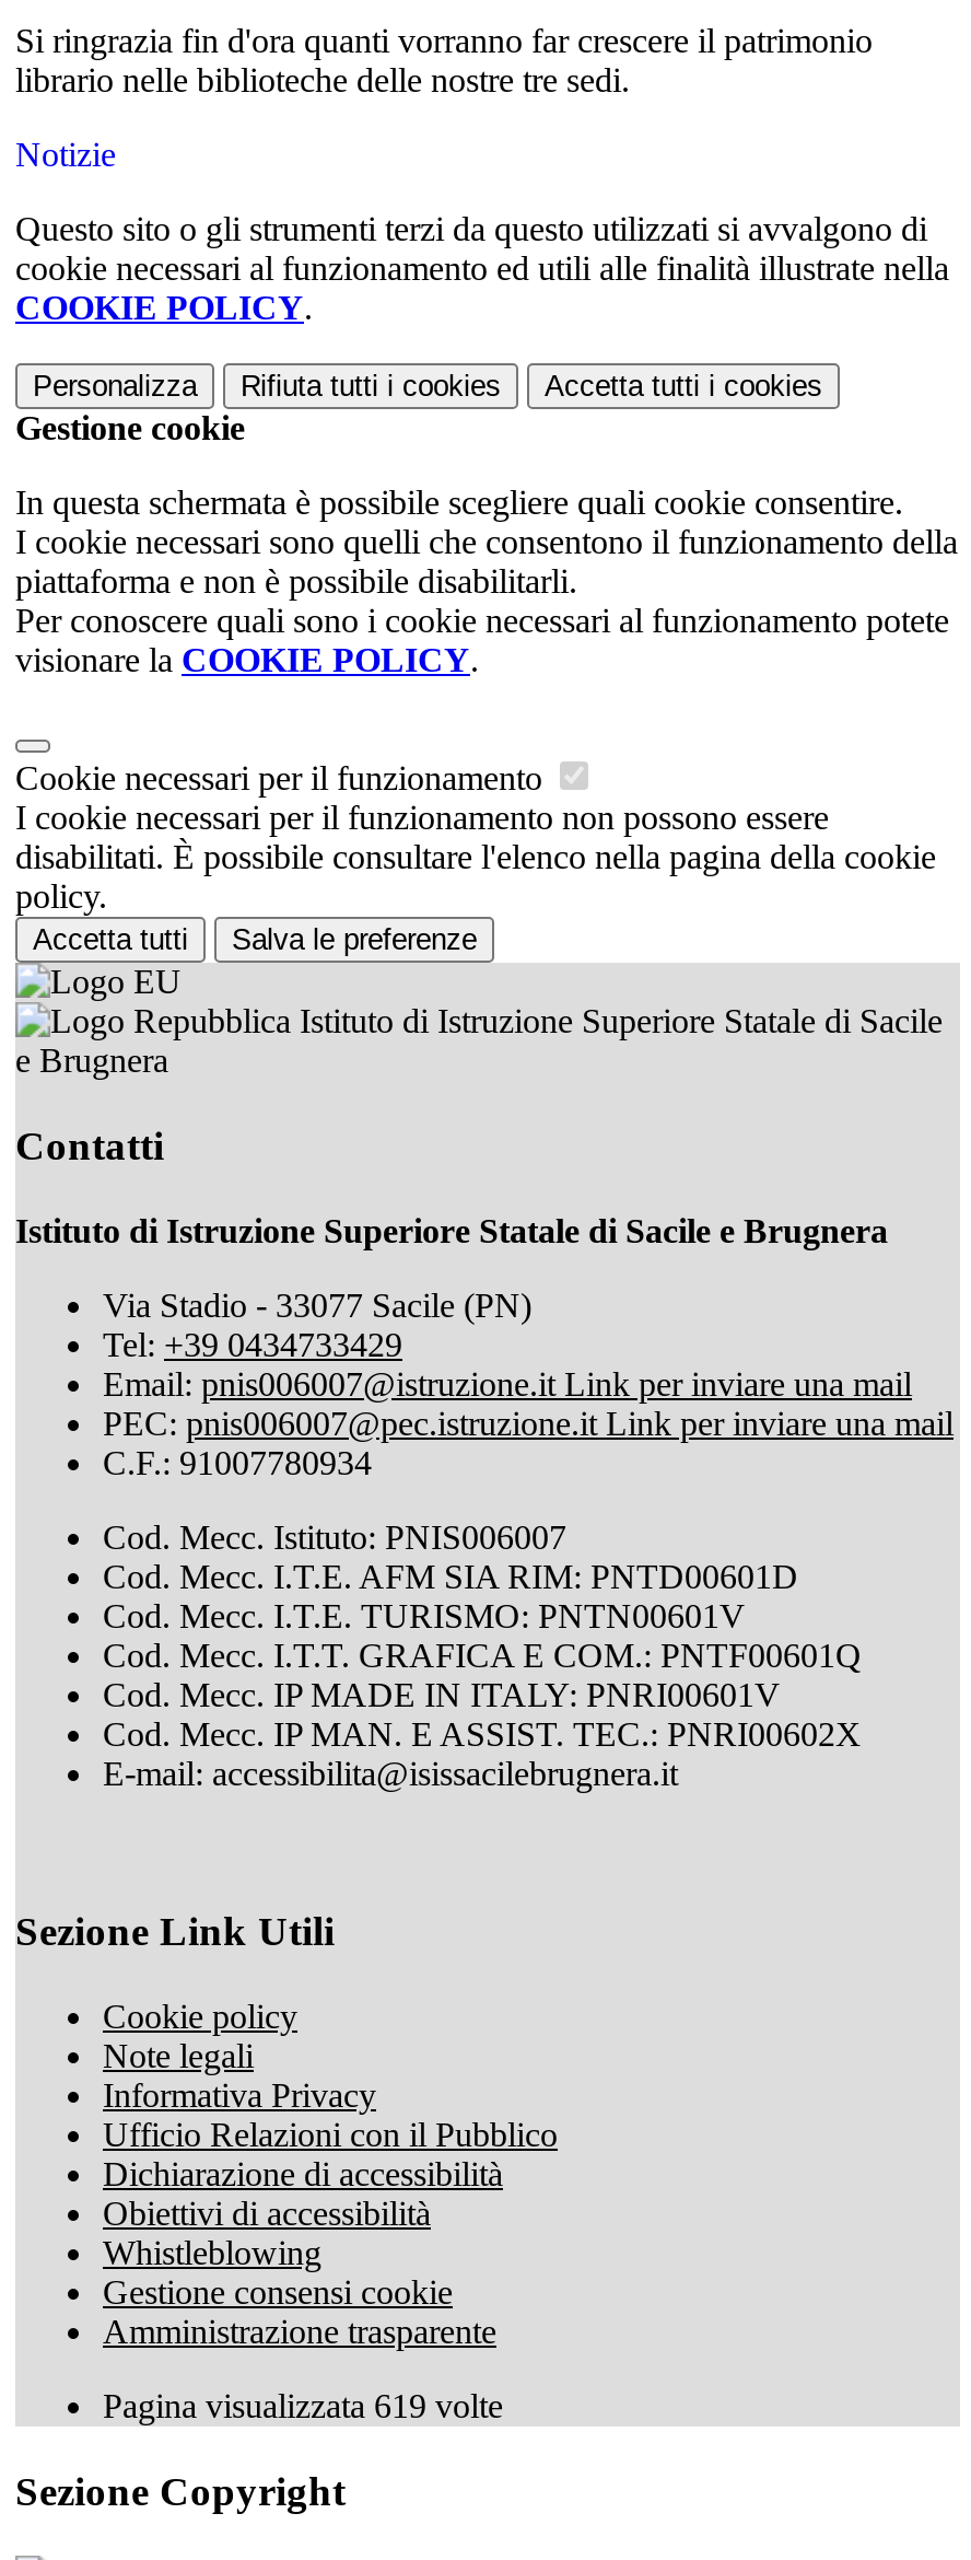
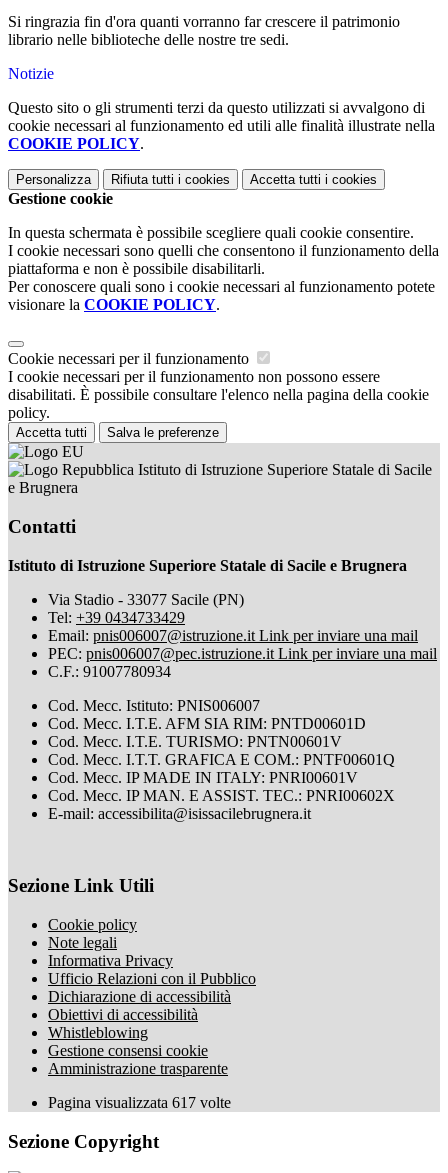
- Pagina visualizzata 619 volte
+ Pagina visualizzata 617 volte
